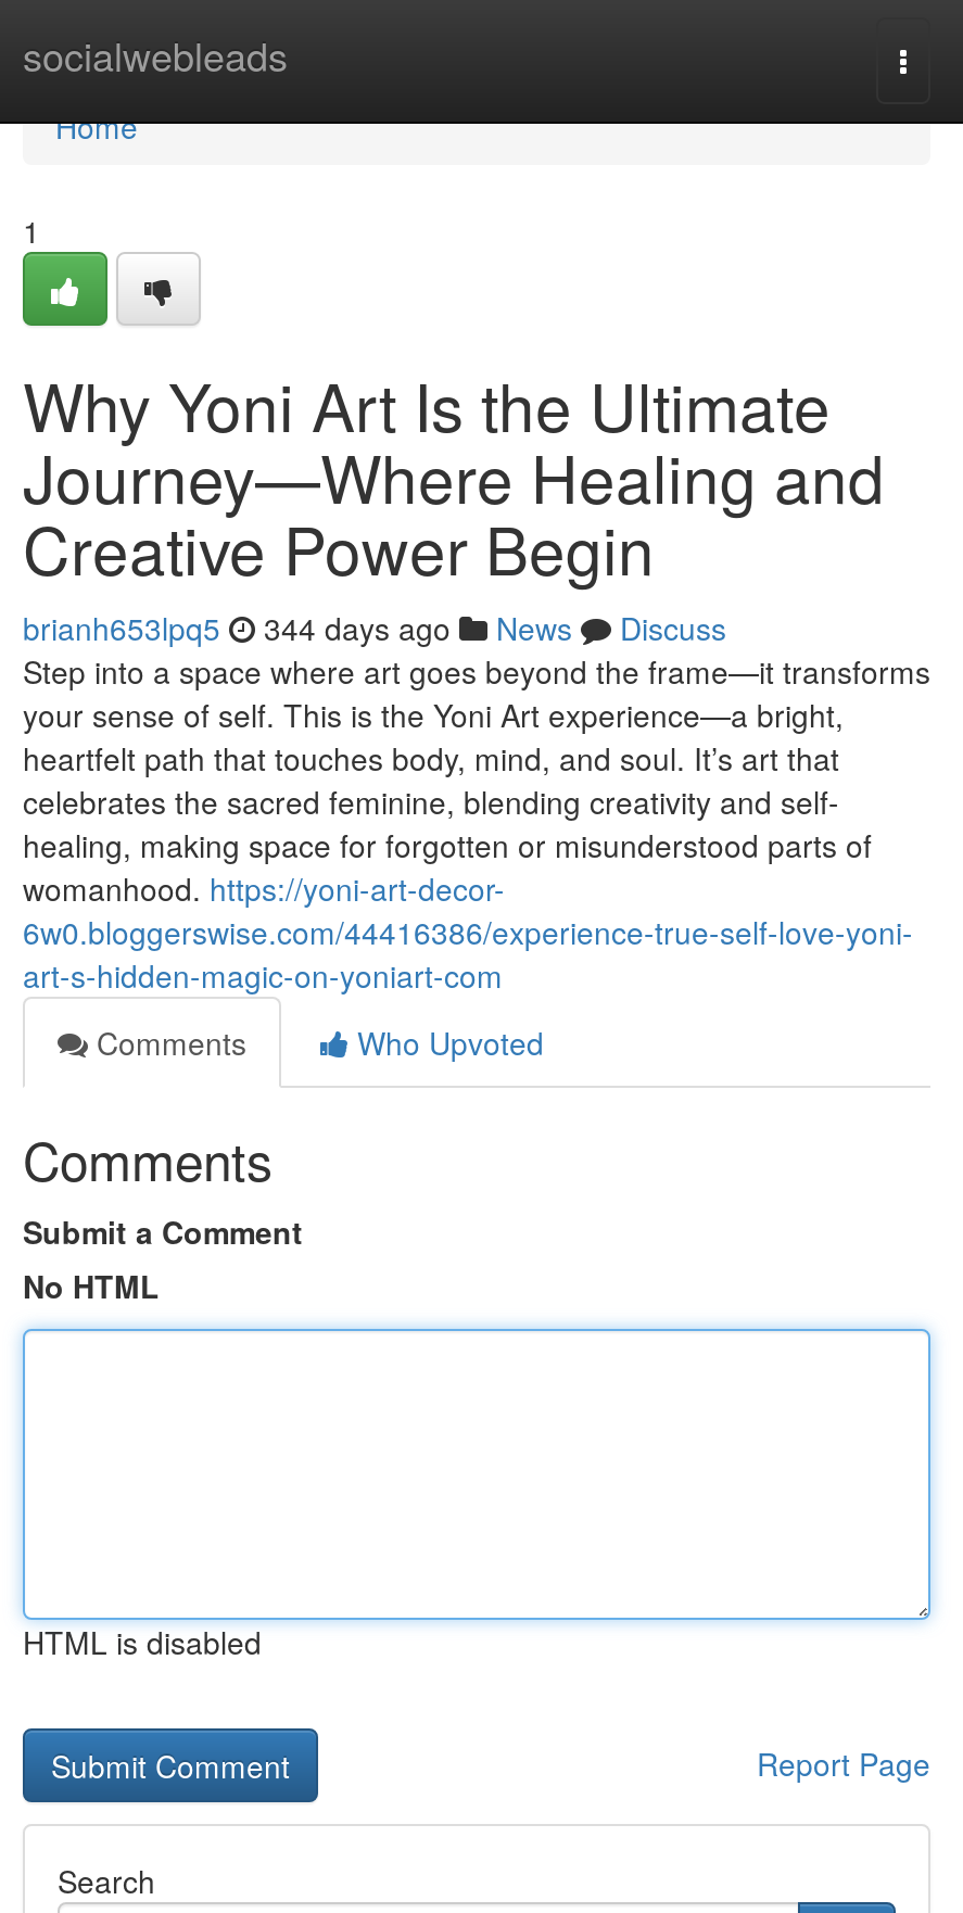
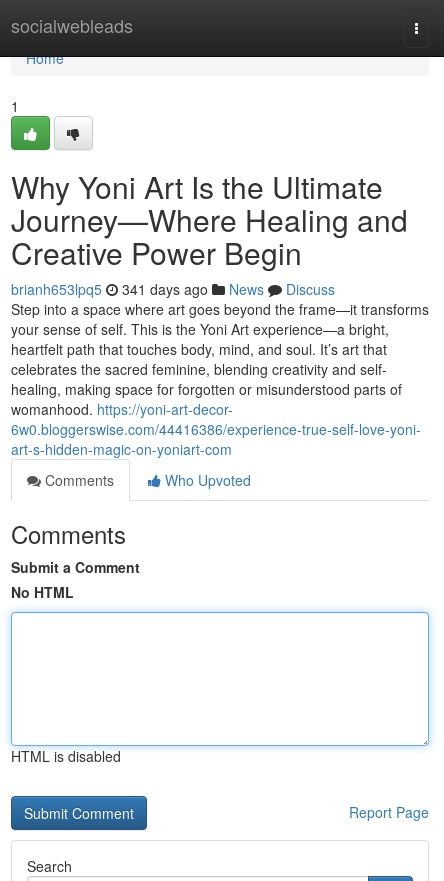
- brianh653lpq5 344 days ago News Discuss
+ brianh653lpq5 341 days ago News Discuss
